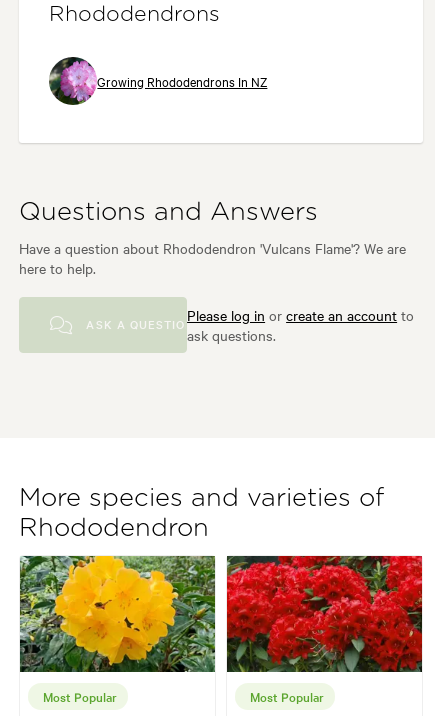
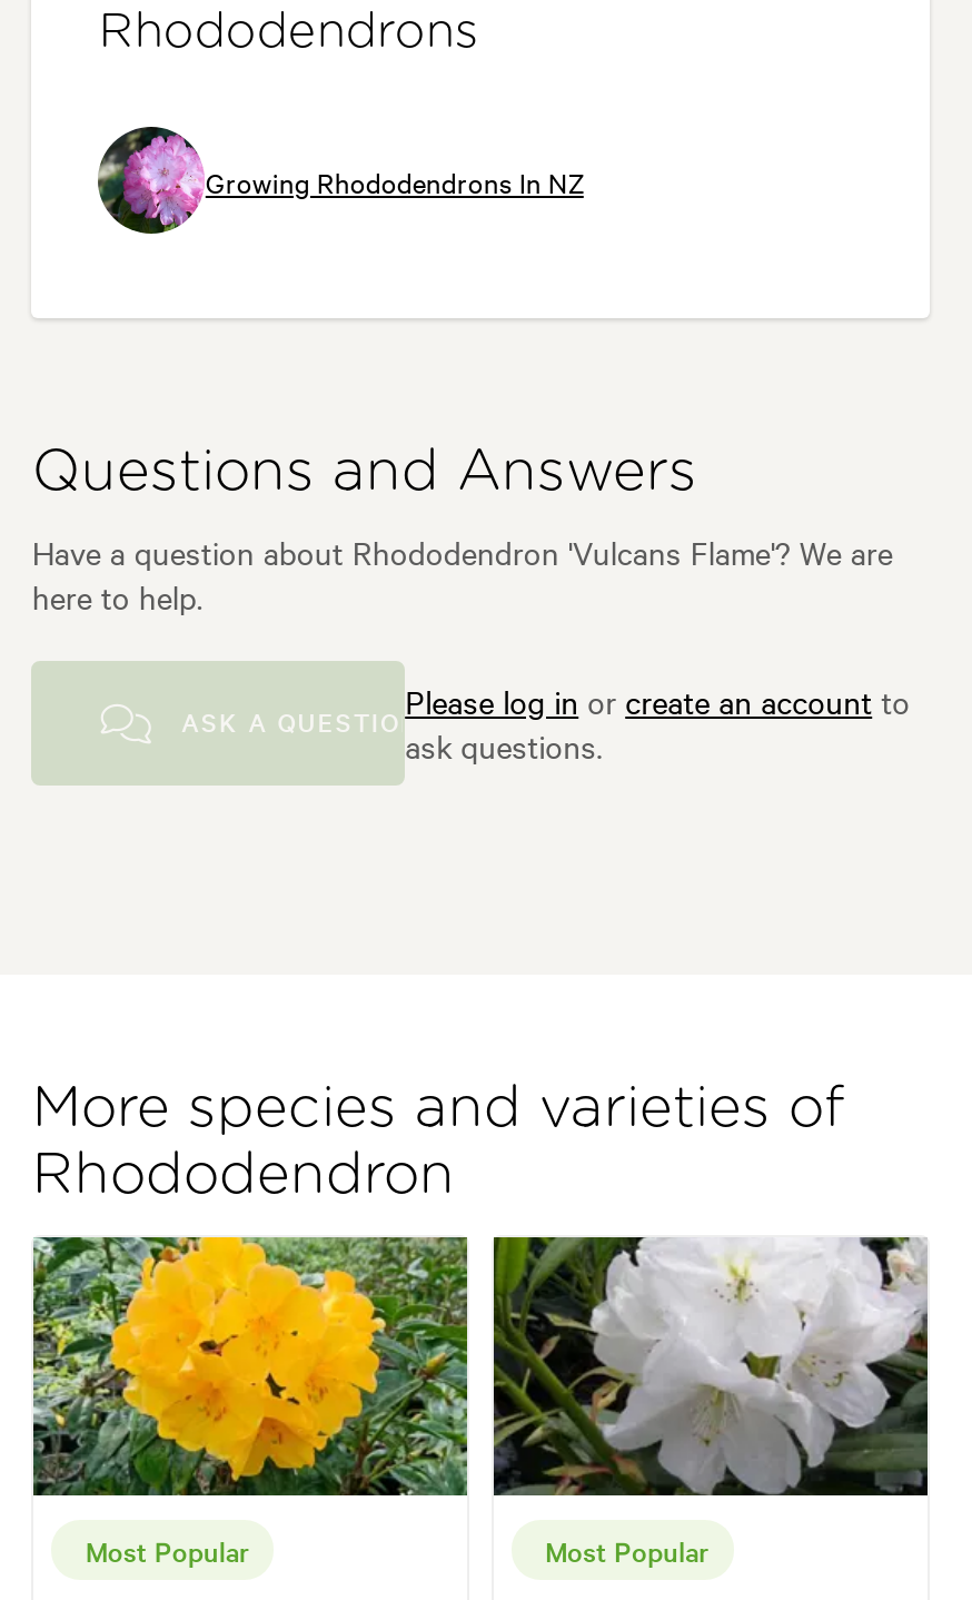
- [image]
+ [image]
